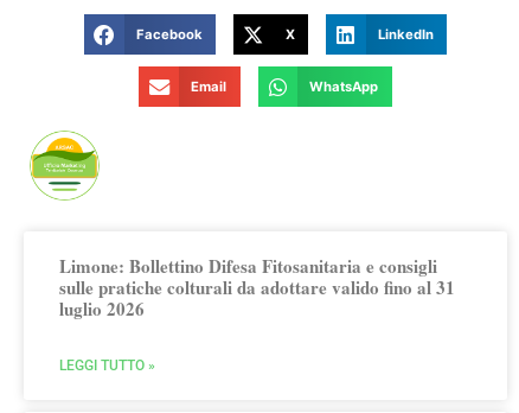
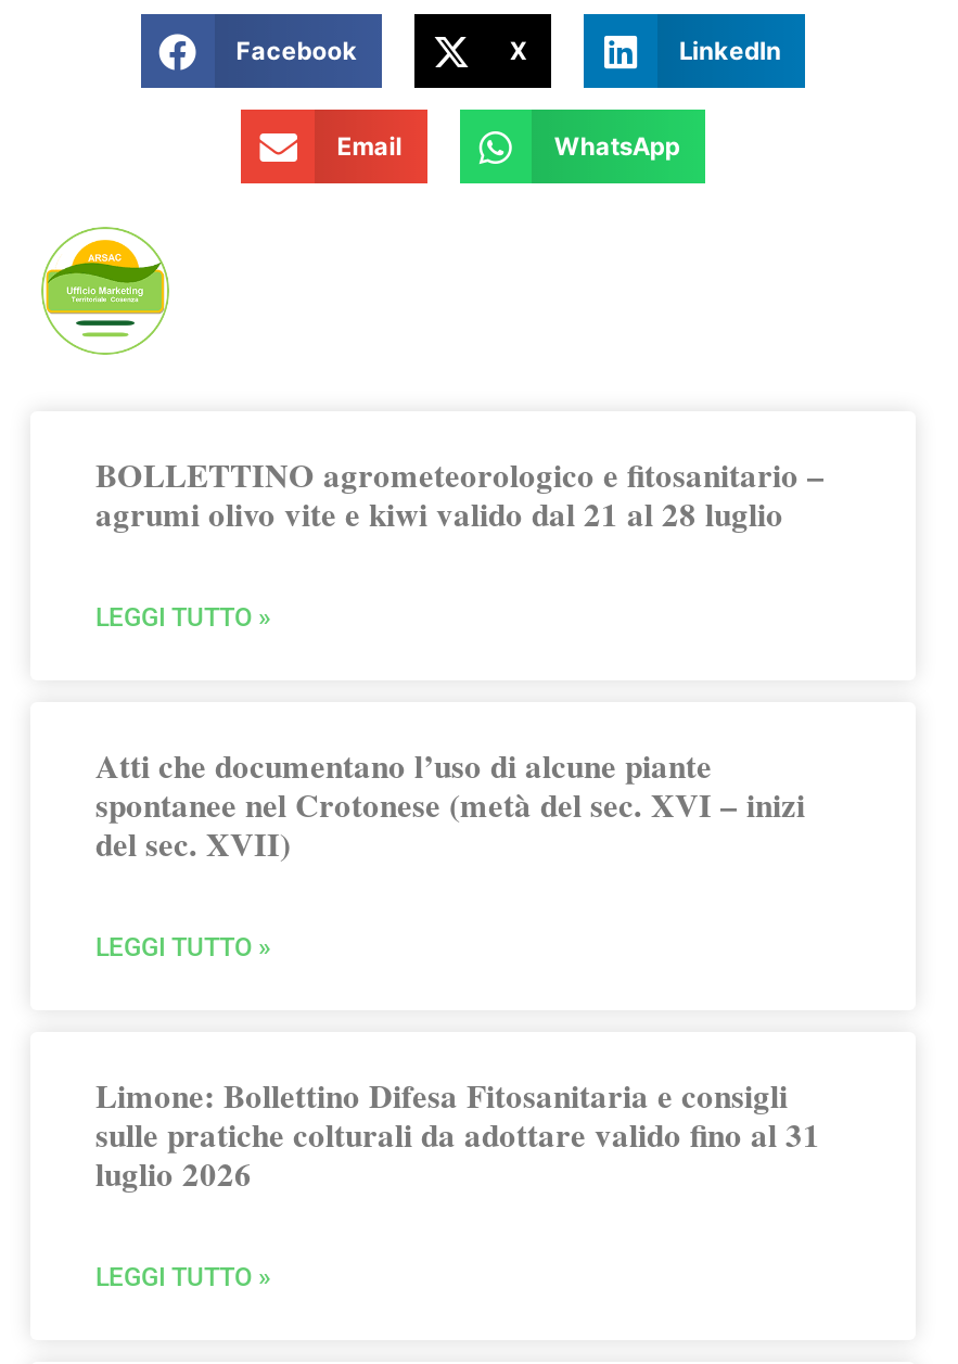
+ BOLLETTINO agrometeorologico e fitosanitario –
+ agrumi olivo vite e kiwi valido dal 21 al 28 luglio
+ LEGGI TUTTO »
+ Atti che documentano l’uso di alcune piante
+ spontanee nel Crotonese (metà del sec. XVI – inizi
+ del sec. XVII)
+ LEGGI TUTTO »
